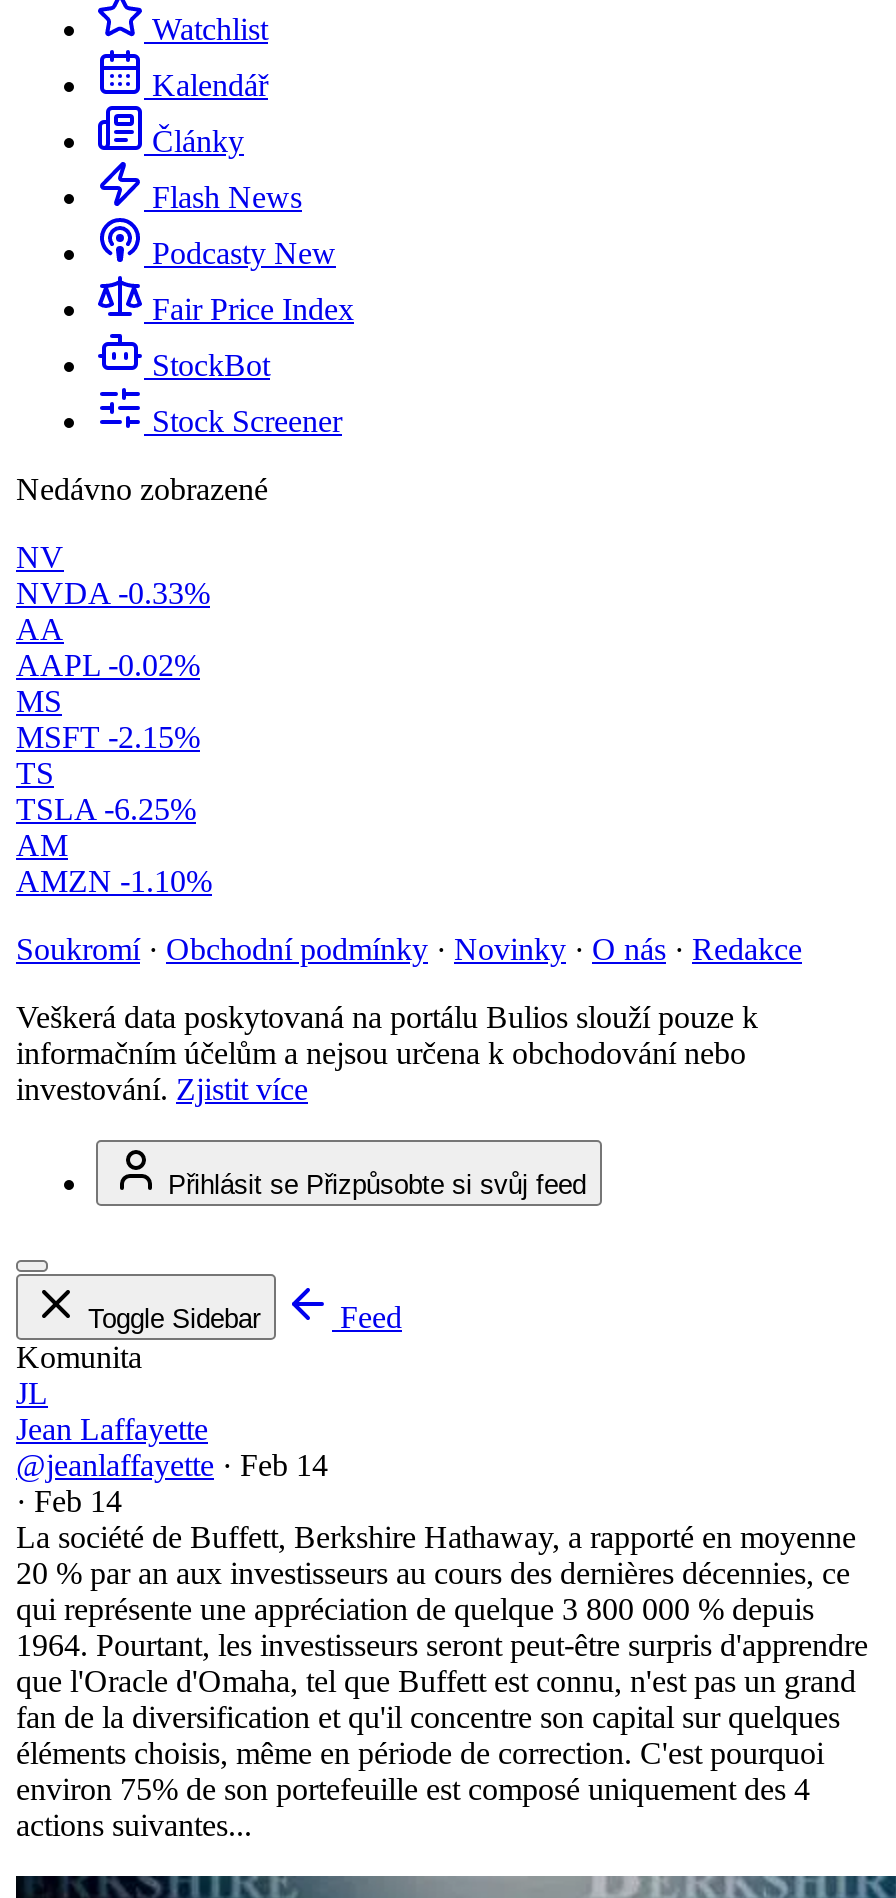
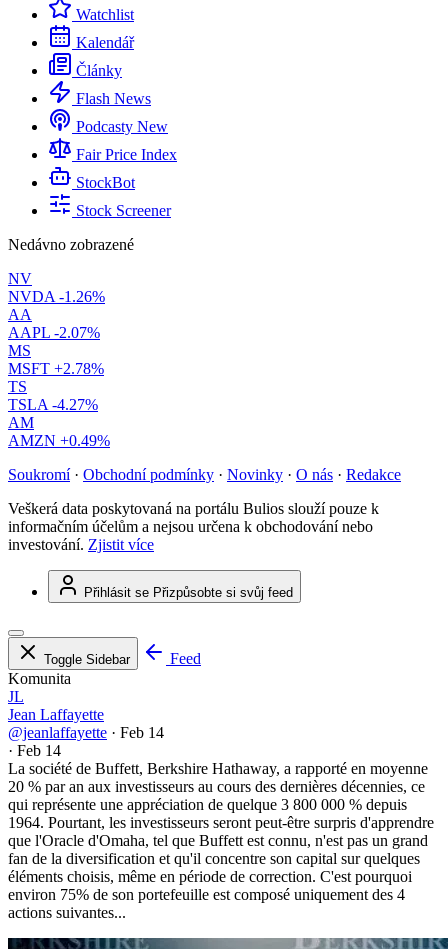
- NVDA -0.33%
+ NVDA -1.26%

- AAPL -0.02%
+ AAPL -2.07%

- MSFT -2.15%
+ MSFT +2.78%

- TSLA -6.25%
+ TSLA -4.27%

- AMZN -1.10%
+ AMZN +0.49%
